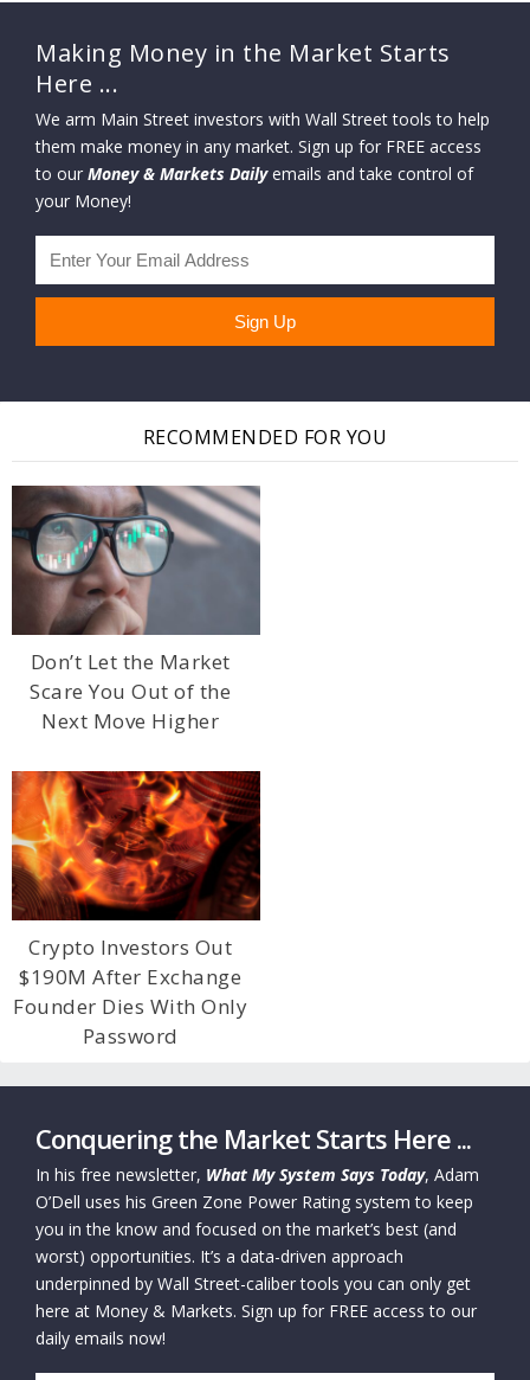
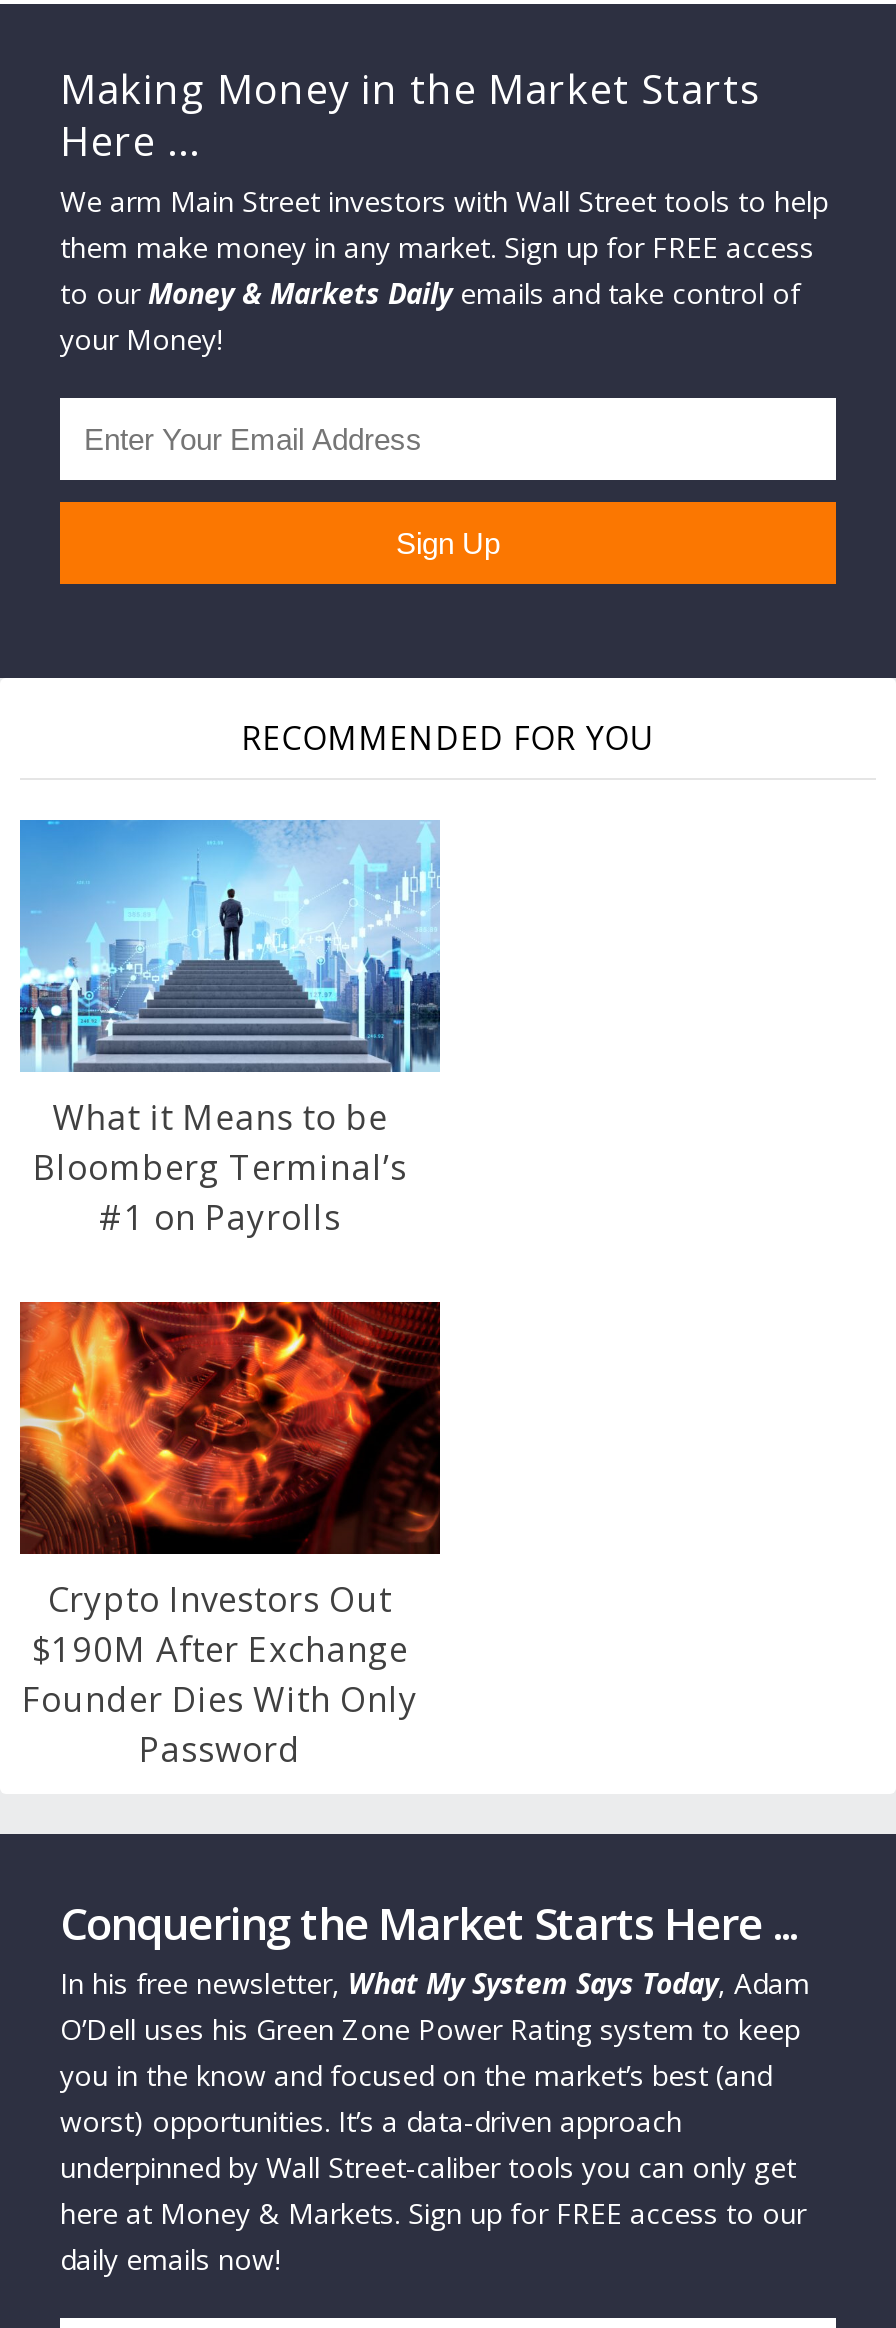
- [image]
- Don’t Let the Market
- Scare You Out of the
- Next Move Higher
+ [image]
+ What it Means to be
+ Bloomberg Terminal’s
+ #1 on Payrolls
